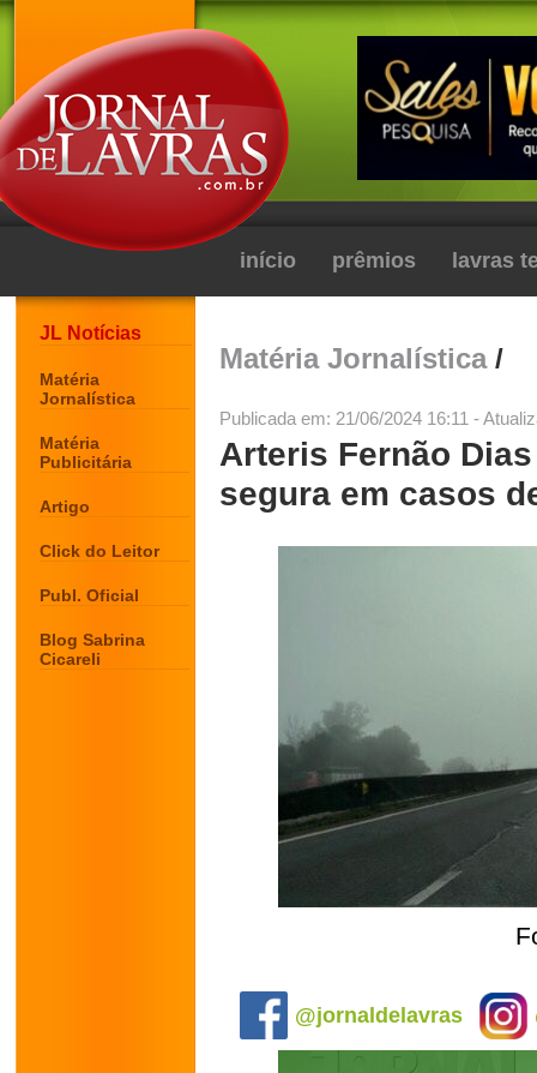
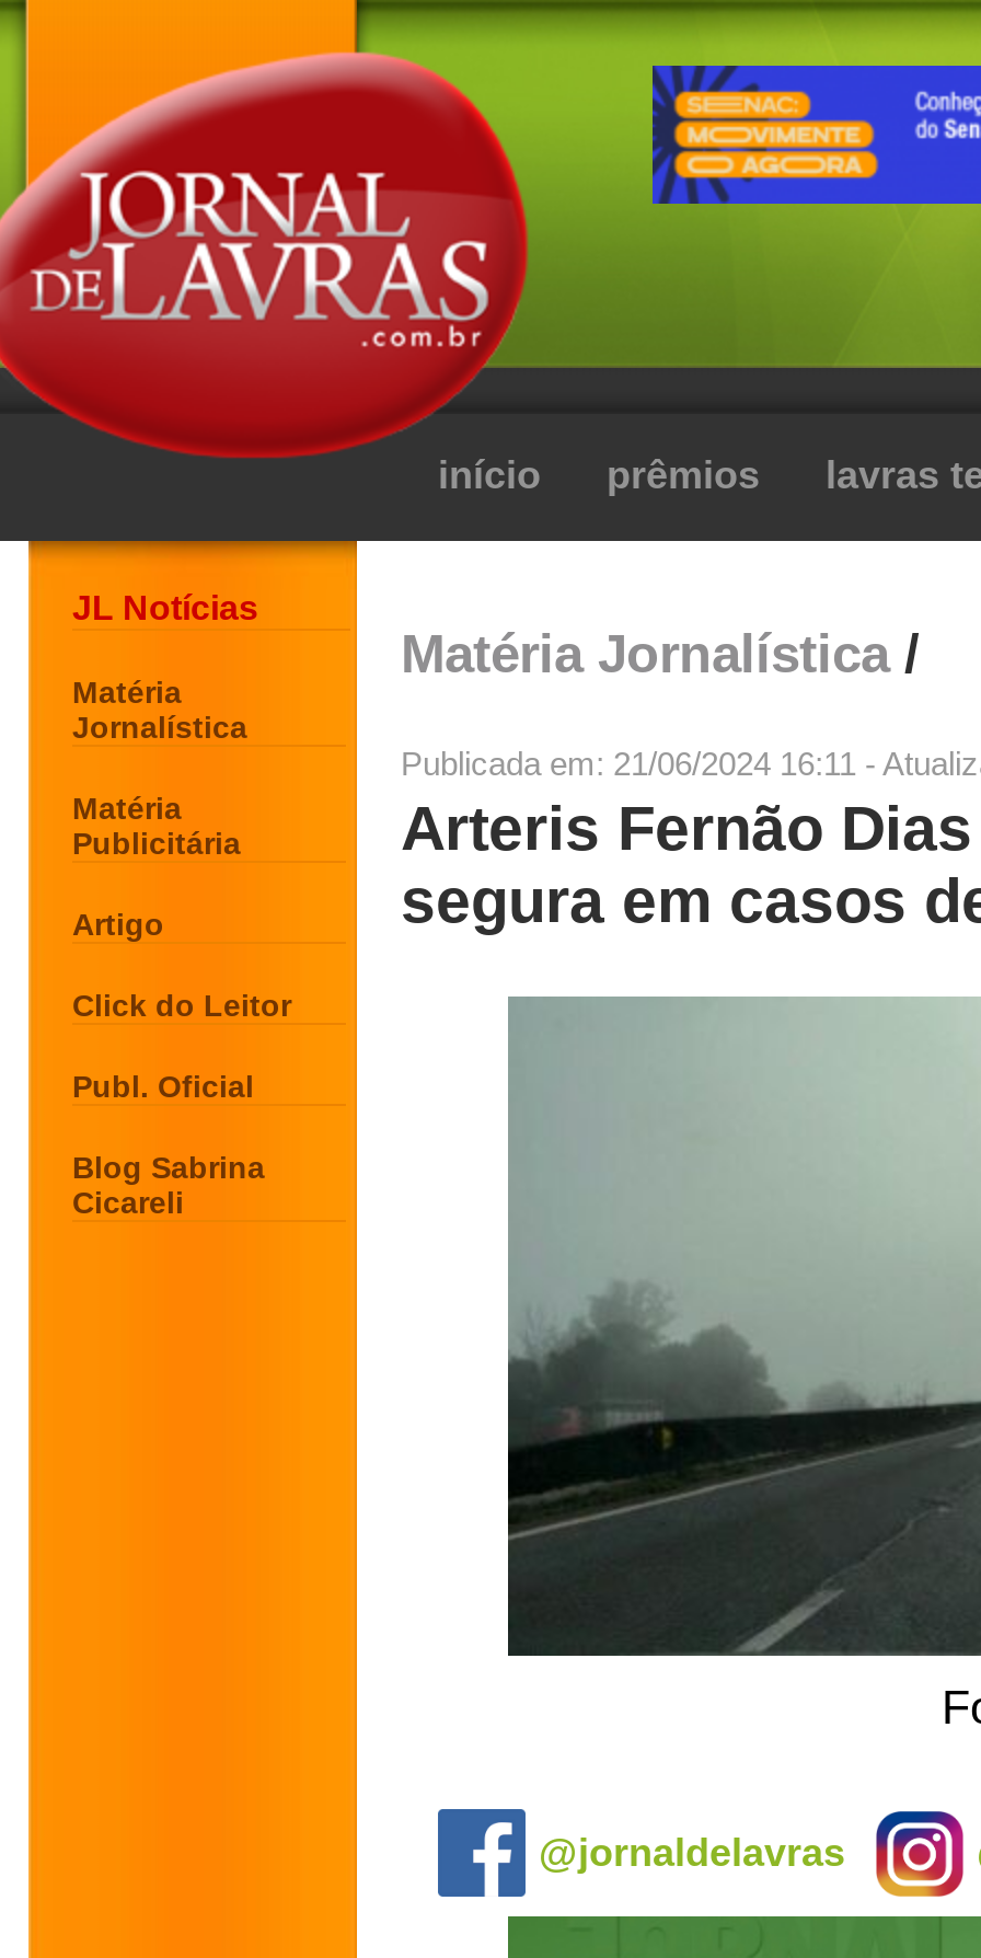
- [image]
+ [image]
